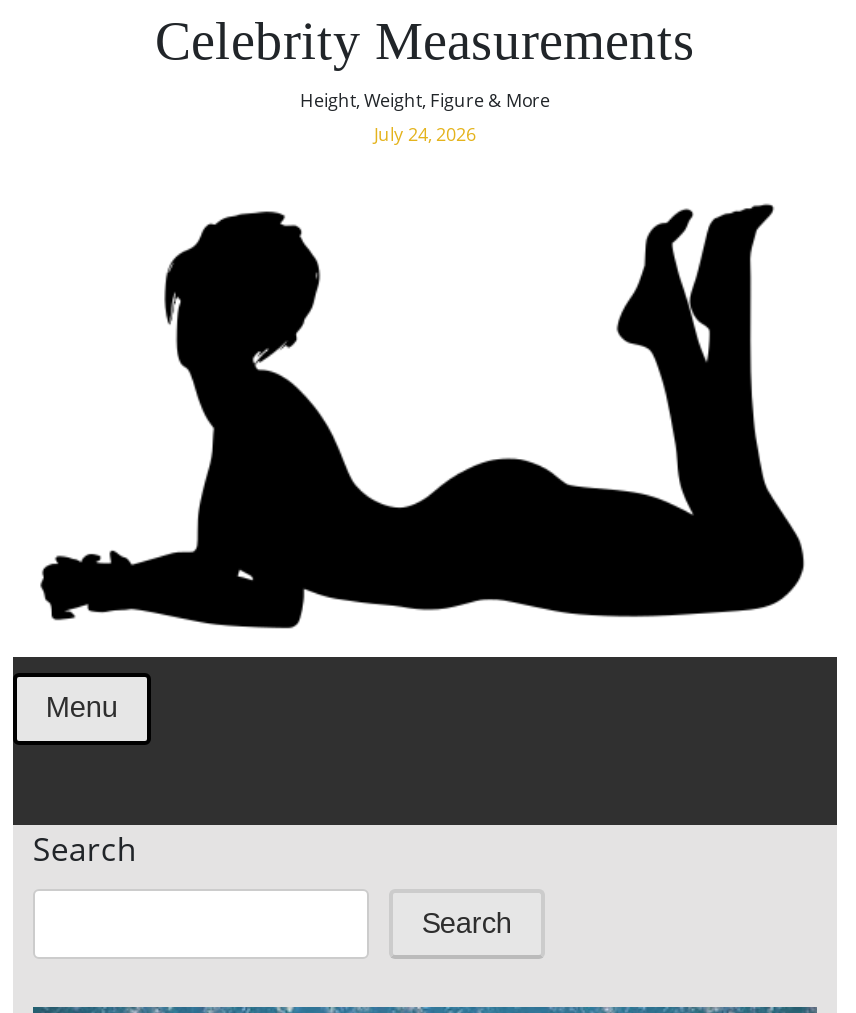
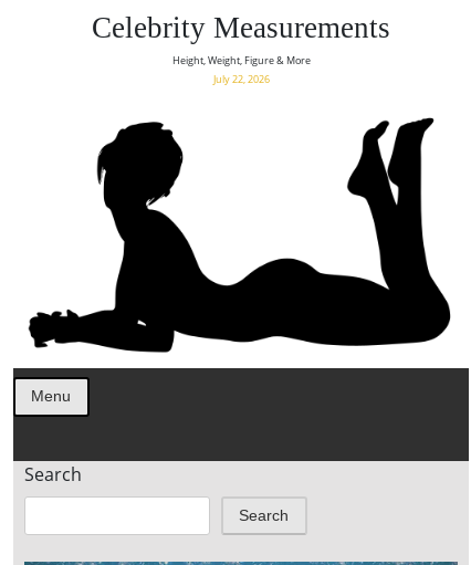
- July 24, 2026
+ July 22, 2026
